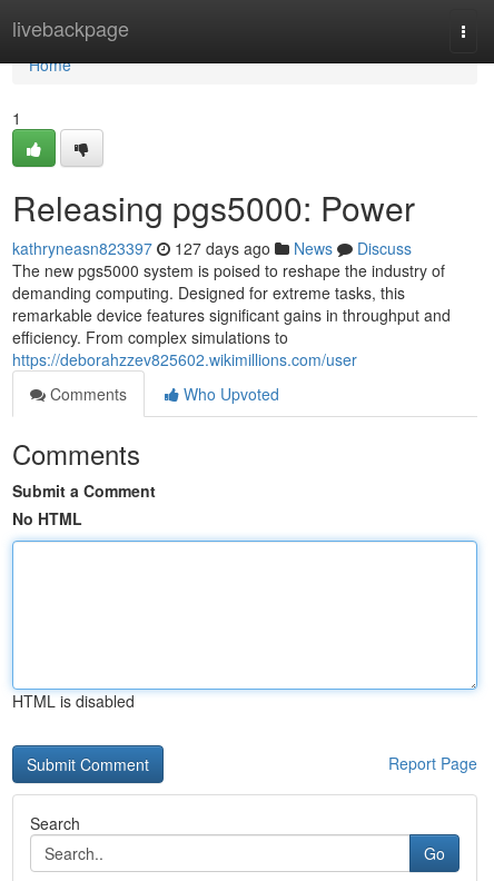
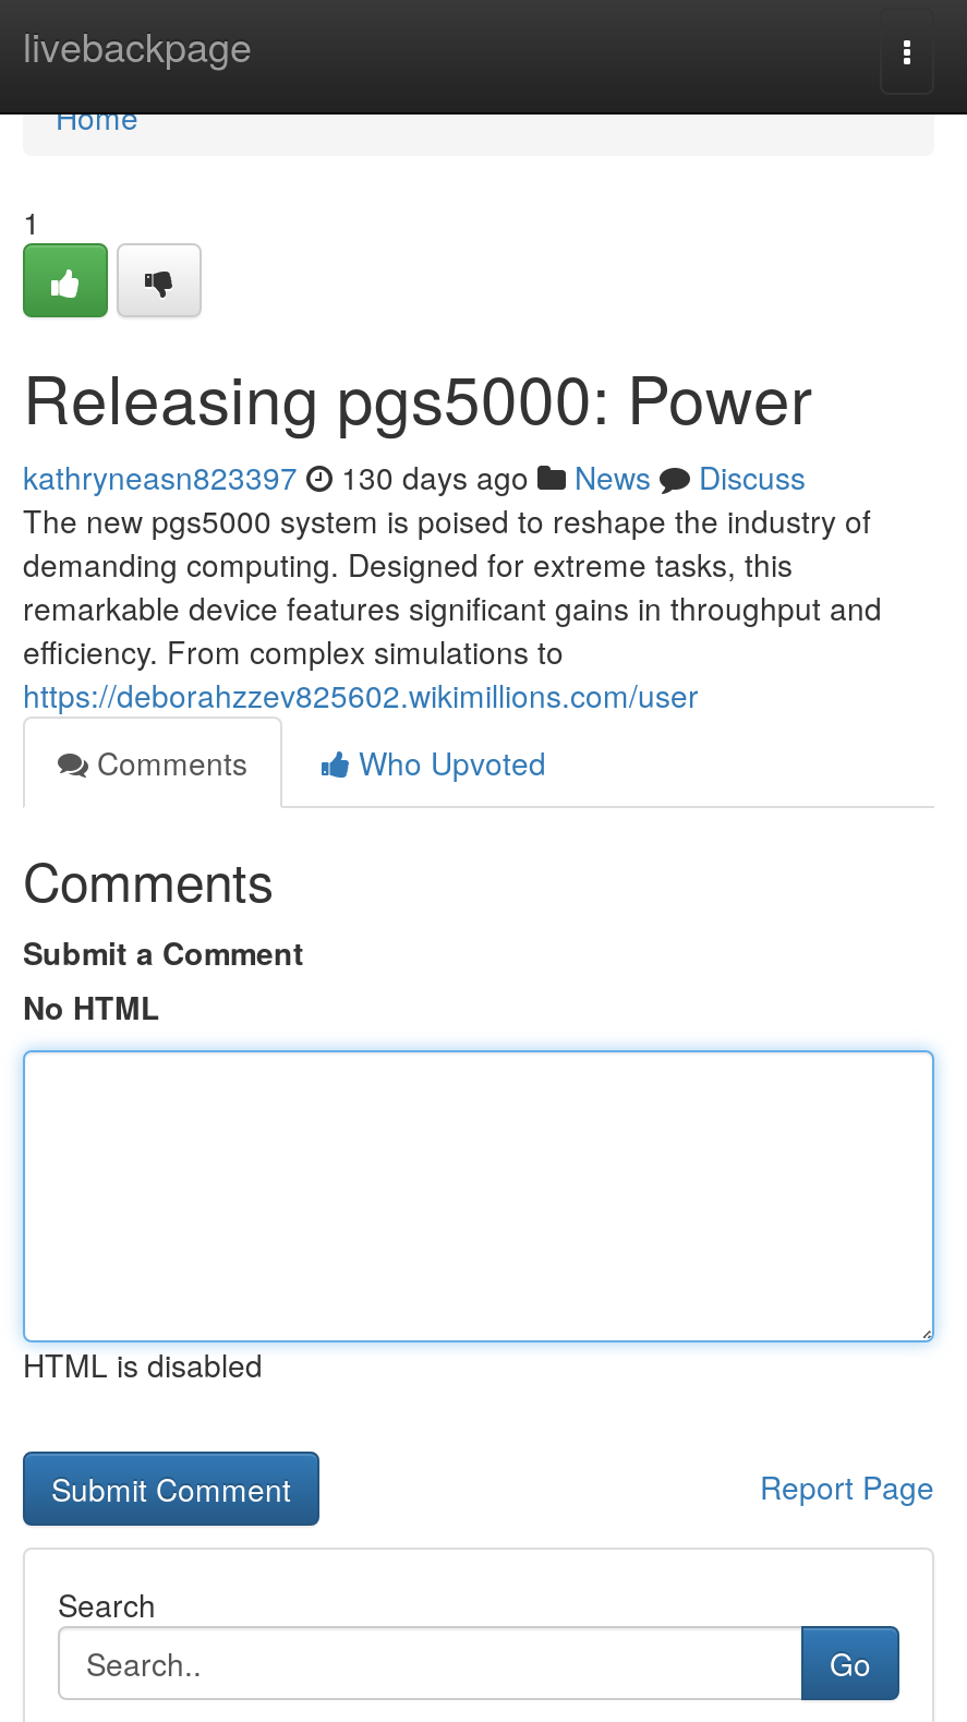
- kathryneasn823397 127 days ago News Discuss
+ kathryneasn823397 130 days ago News Discuss
